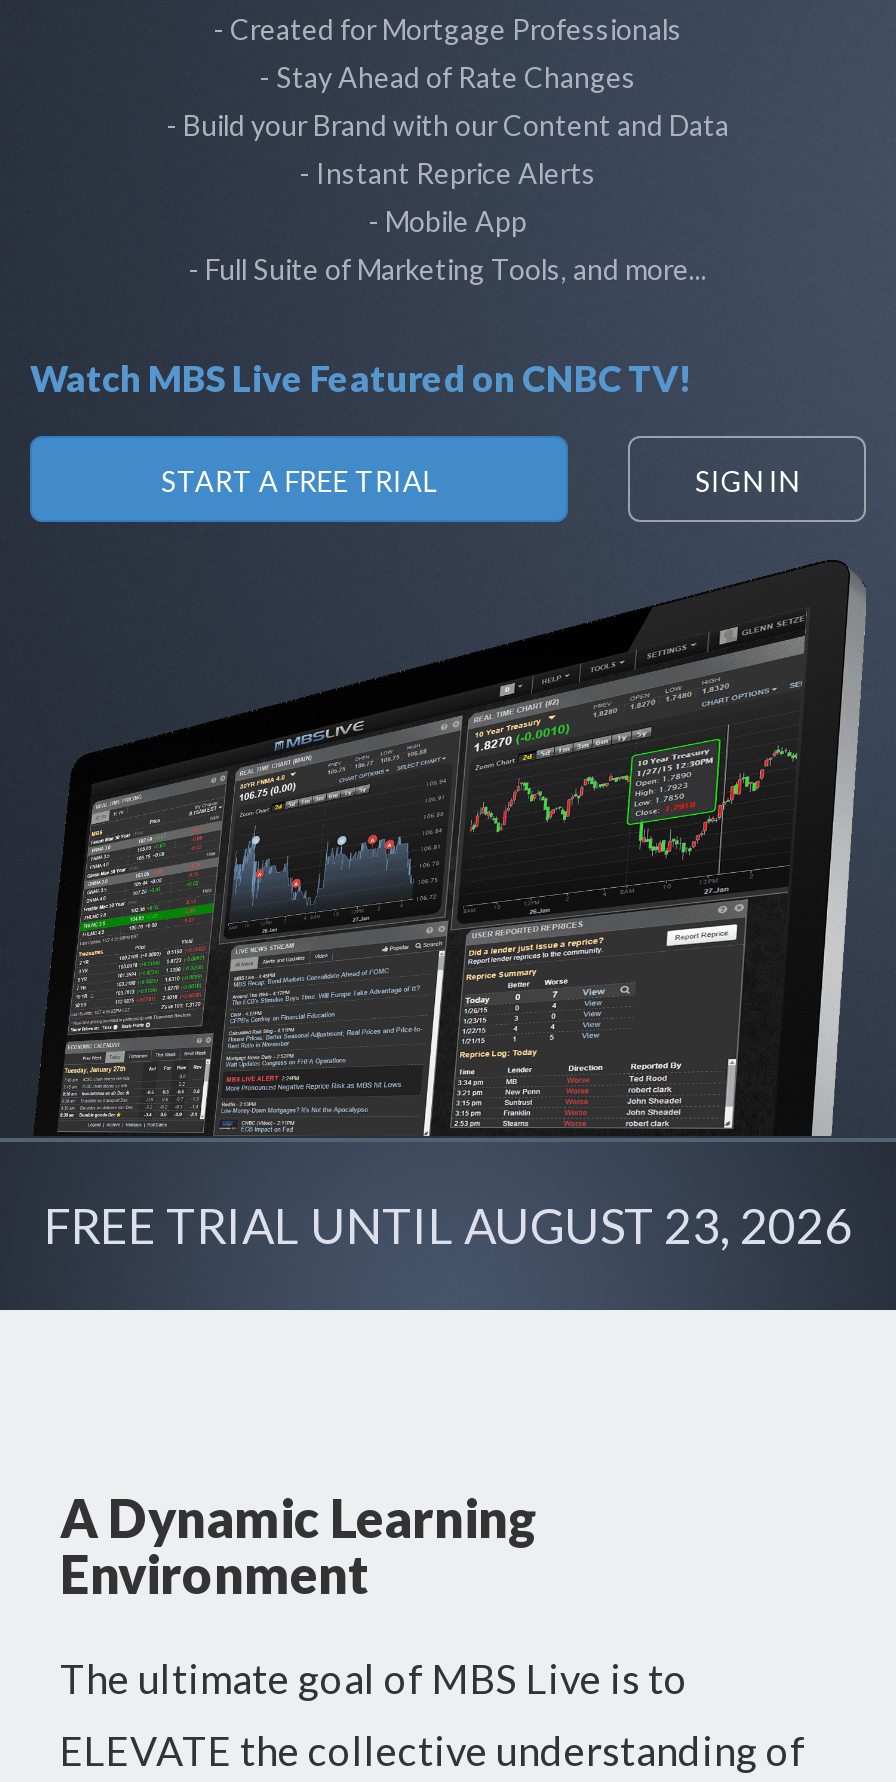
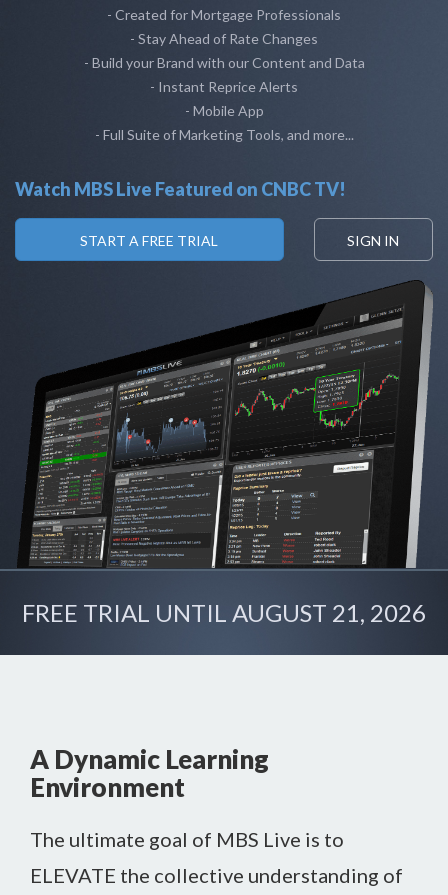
- FREE TRIAL UNTIL AUGUST 23, 2026
+ FREE TRIAL UNTIL AUGUST 21, 2026
